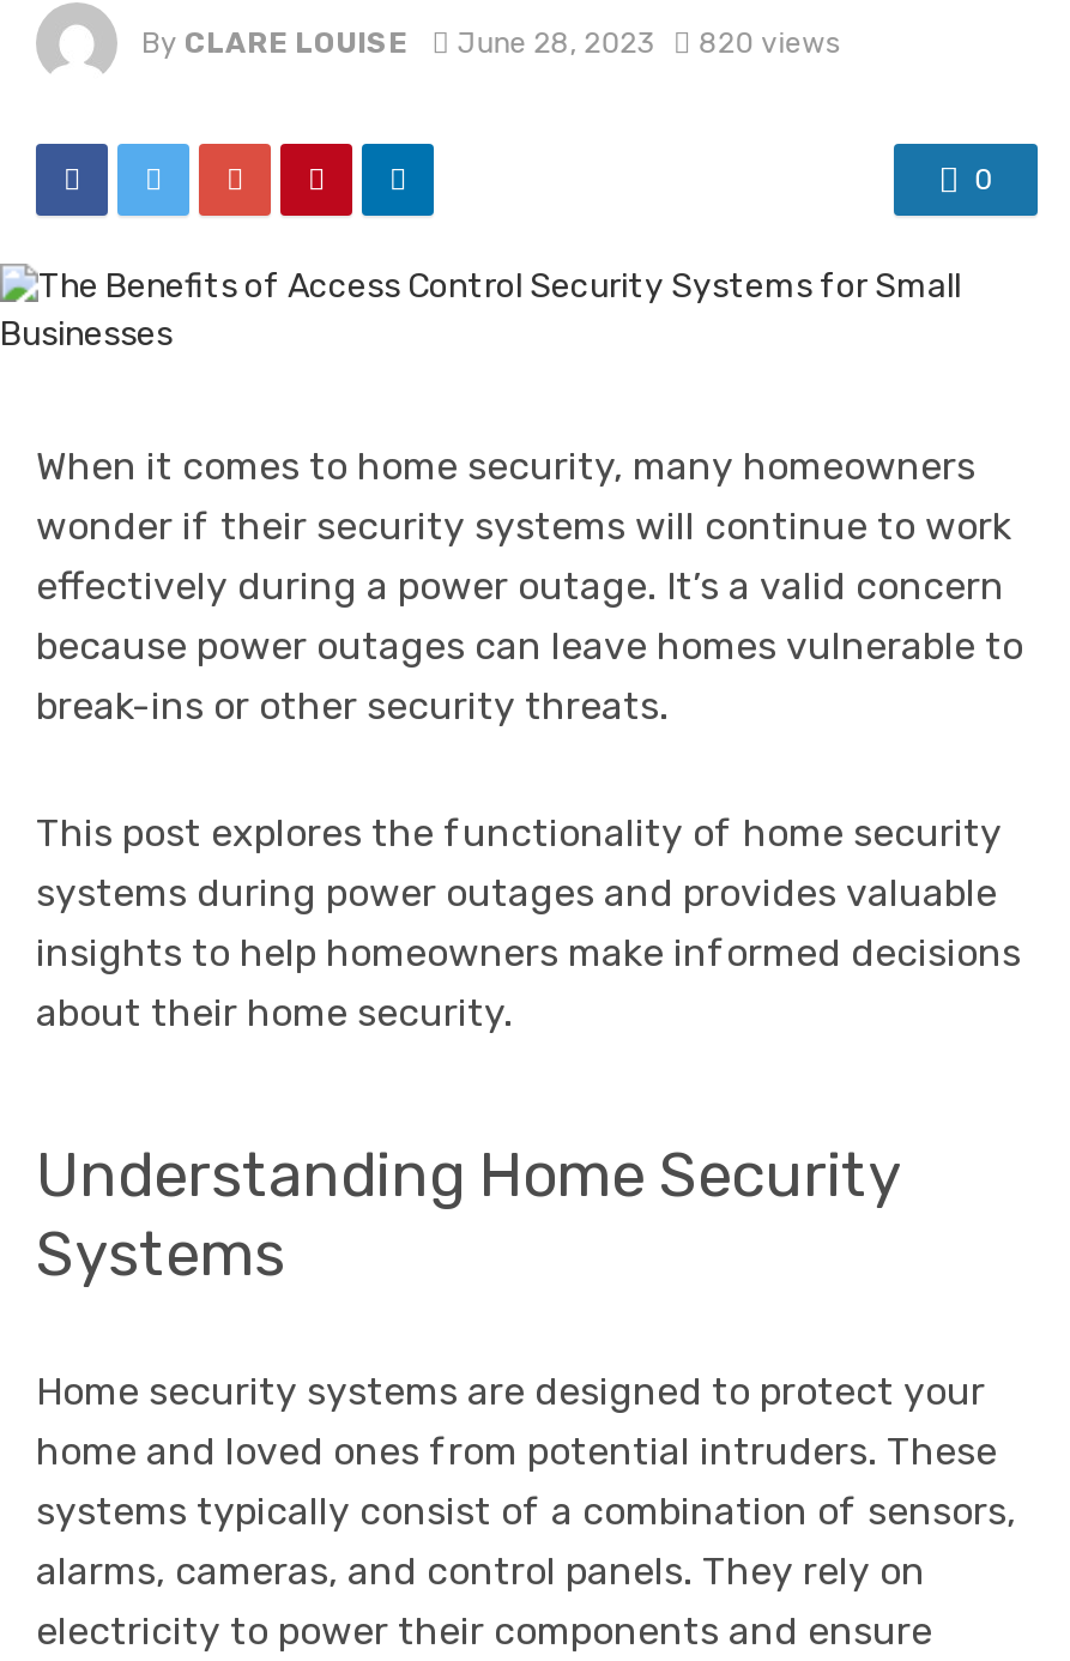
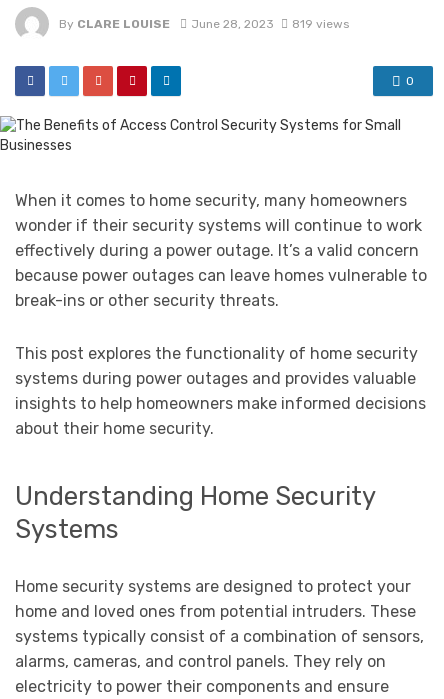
- By CLARE LOUISE June 28, 2023 820 views
+ By CLARE LOUISE June 28, 2023 819 views
